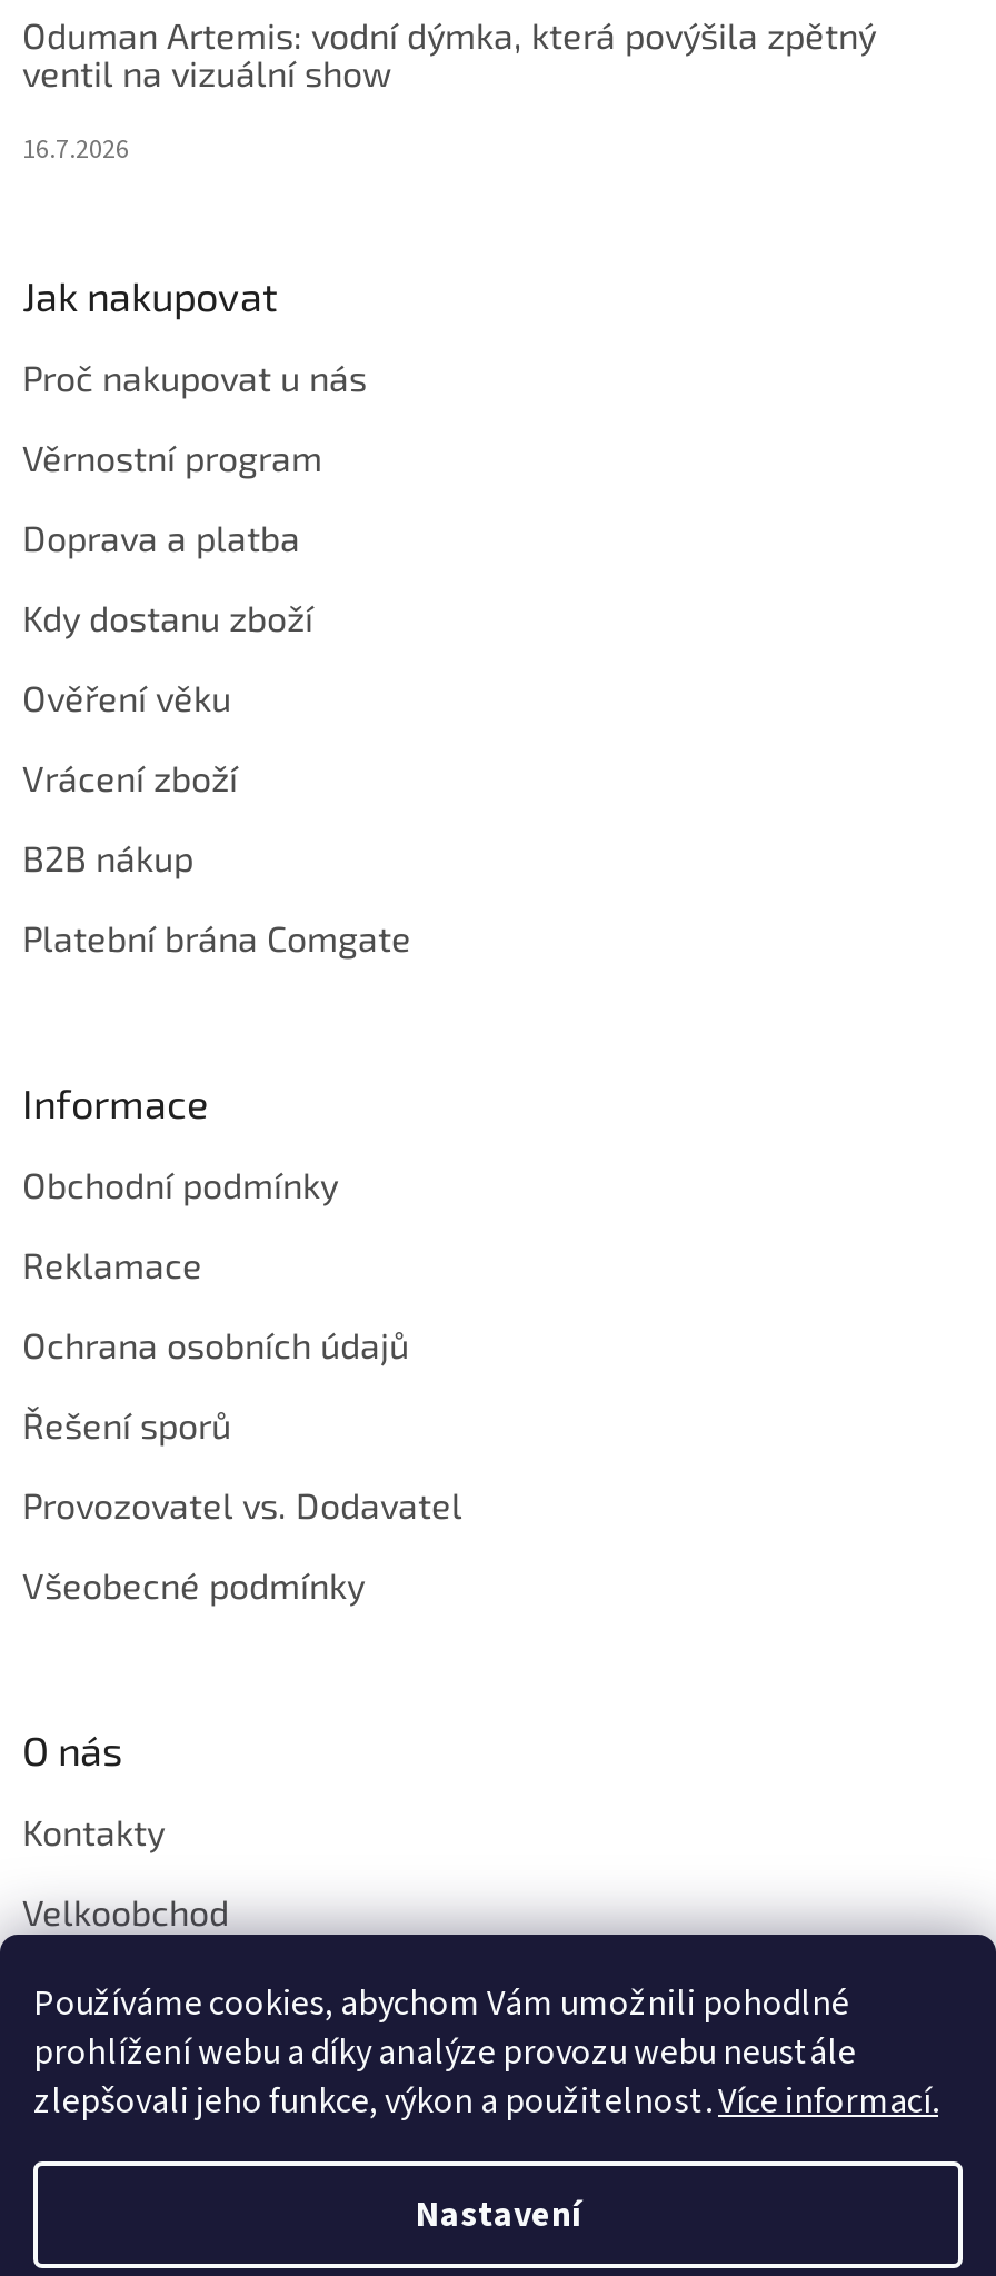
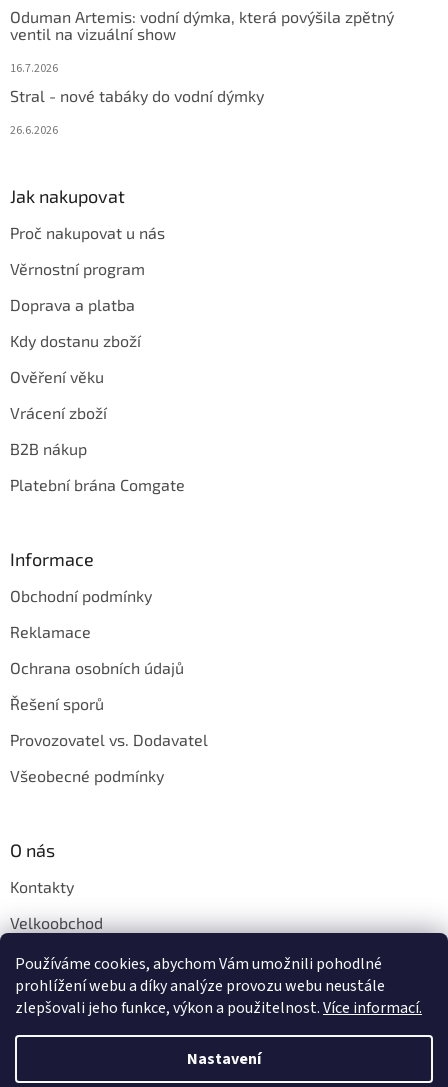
+ Stral - nové tabáky do vodní dýmky
+ 26.6.2026
